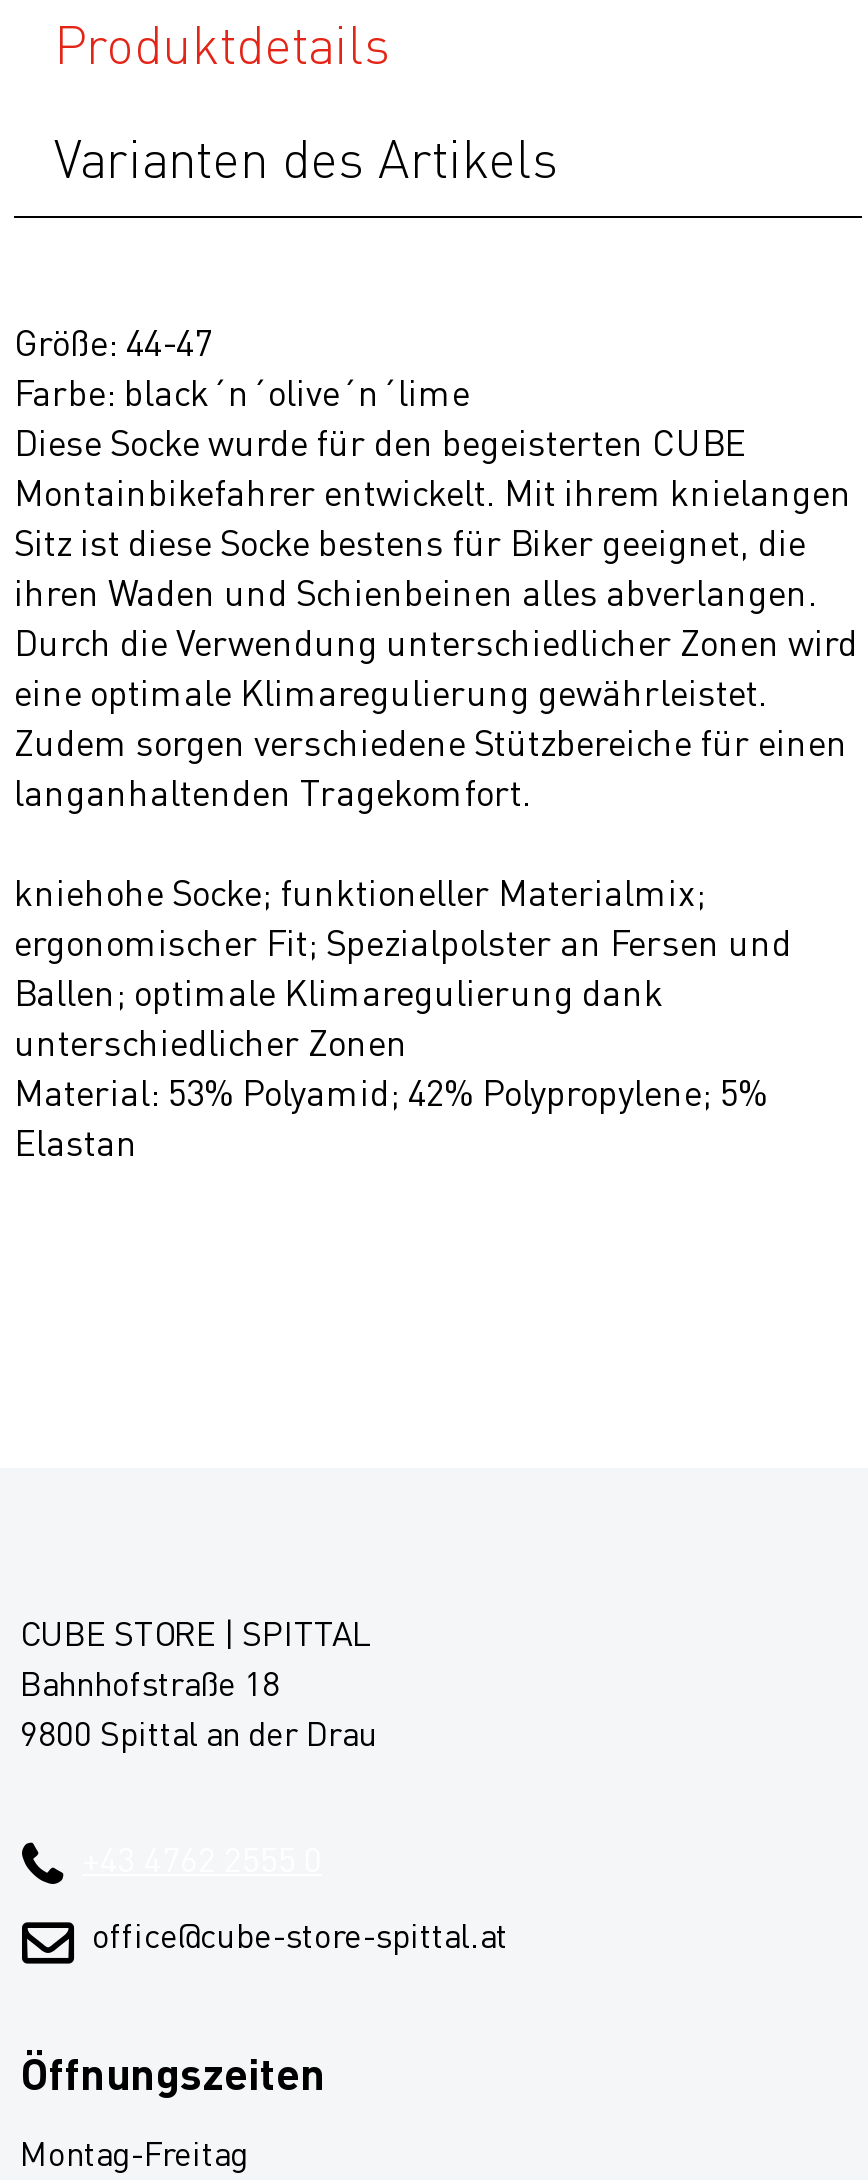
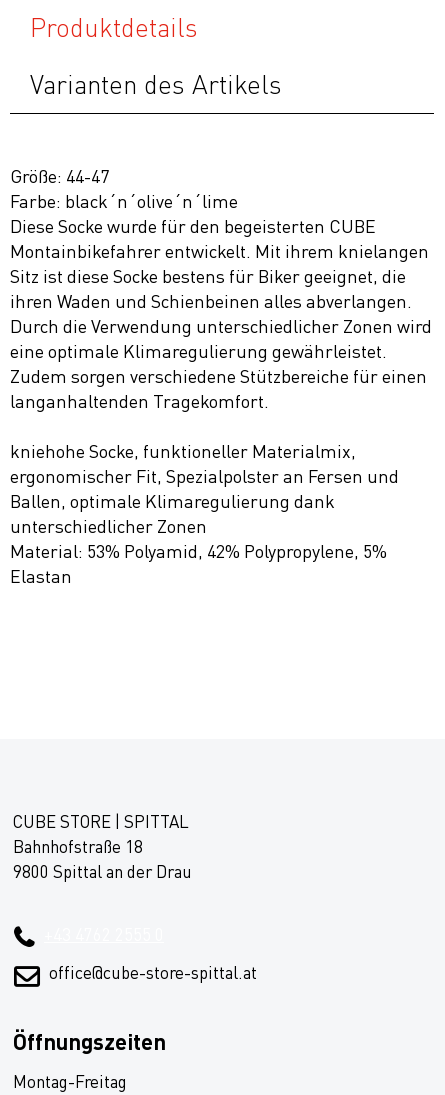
- kniehohe Socke; funktioneller Materialmix;
+ kniehohe Socke, funktioneller Materialmix,

- ergonomischer Fit; Spezialpolster an Fersen und
+ ergonomischer Fit, Spezialpolster an Fersen und

- Ballen; optimale Klimaregulierung dank
+ Ballen, optimale Klimaregulierung dank

- Material: 53% Polyamid; 42% Polypropylene; 5%
+ Material: 53% Polyamid, 42% Polypropylene, 5%
